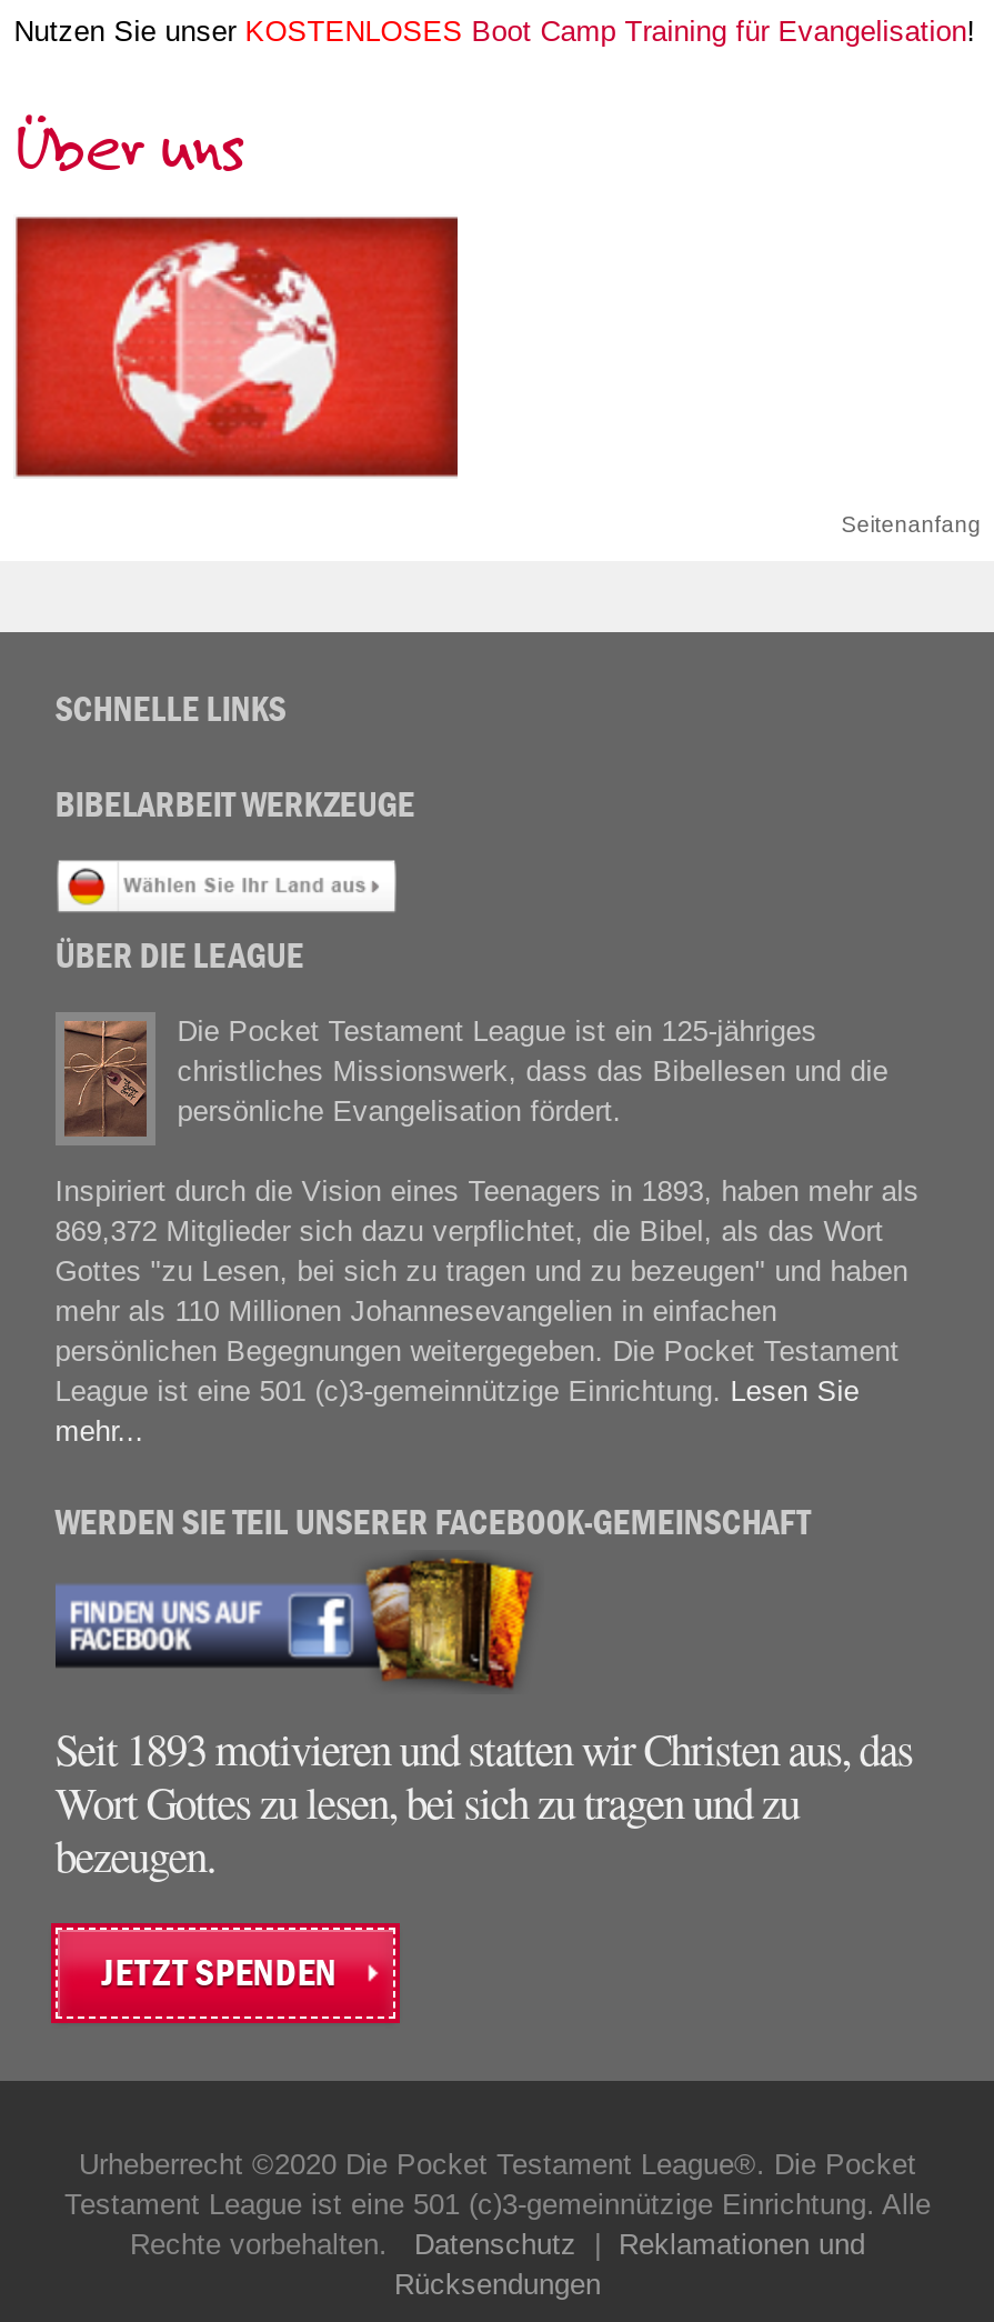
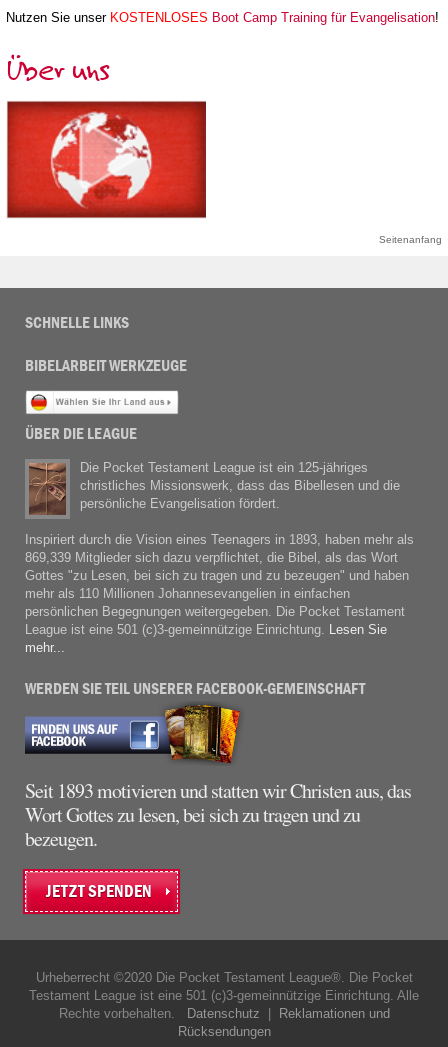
- 869,372 Mitglieder sich dazu verpflichtet, die Bibel, als das Wort
+ 869,339 Mitglieder sich dazu verpflichtet, die Bibel, als das Wort
